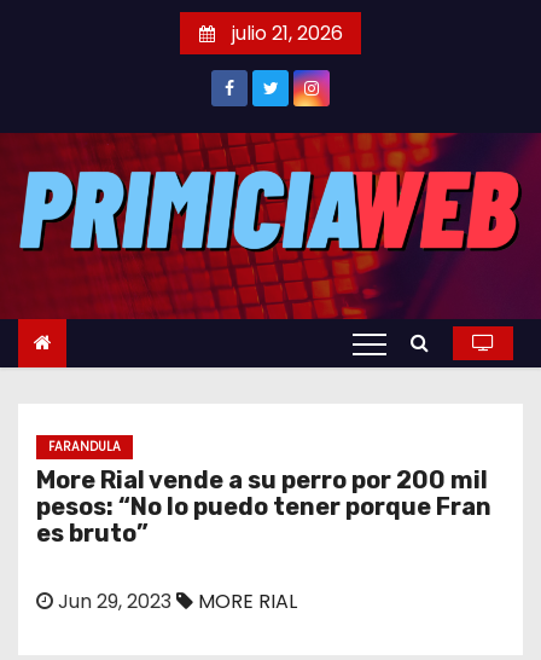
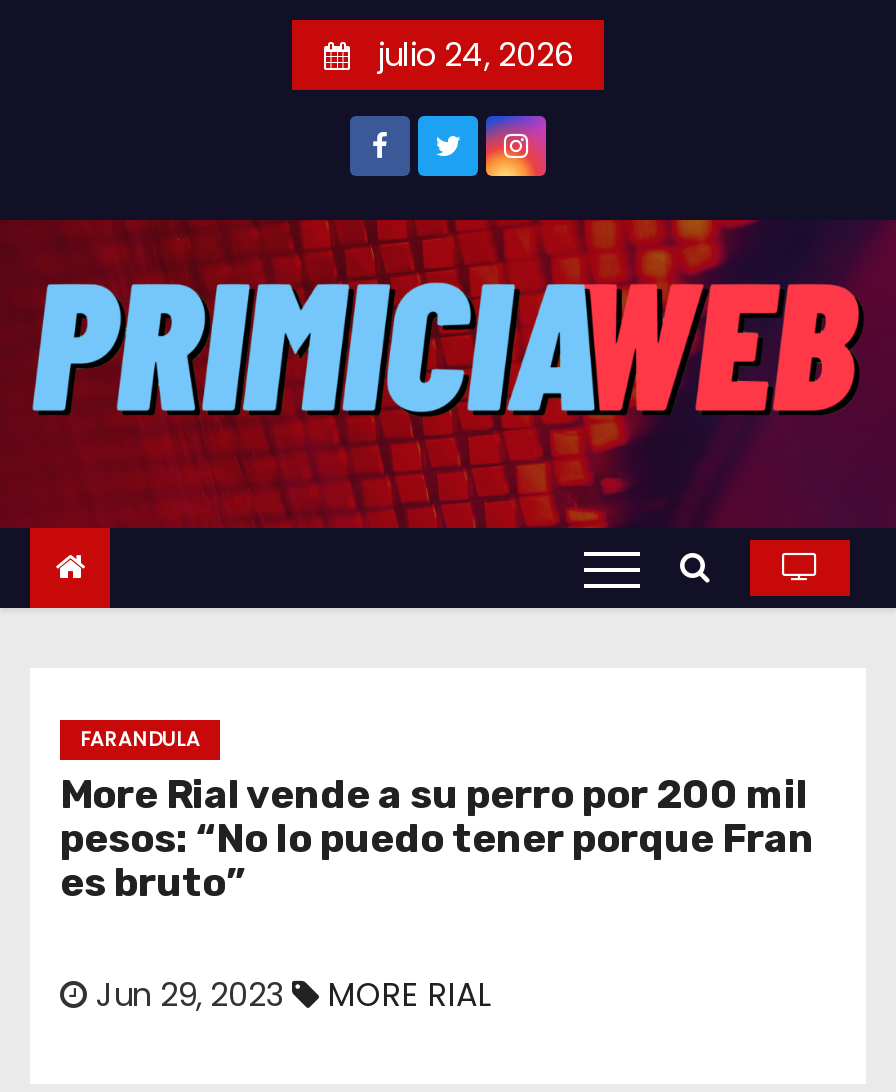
- julio 21, 2026
+ julio 24, 2026
